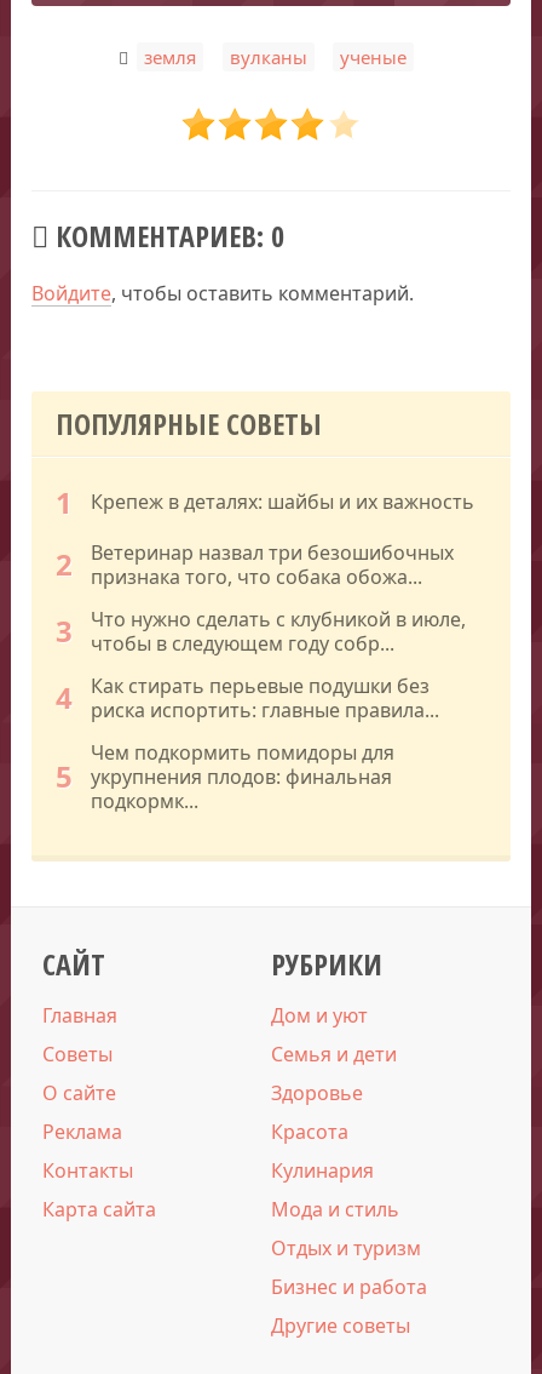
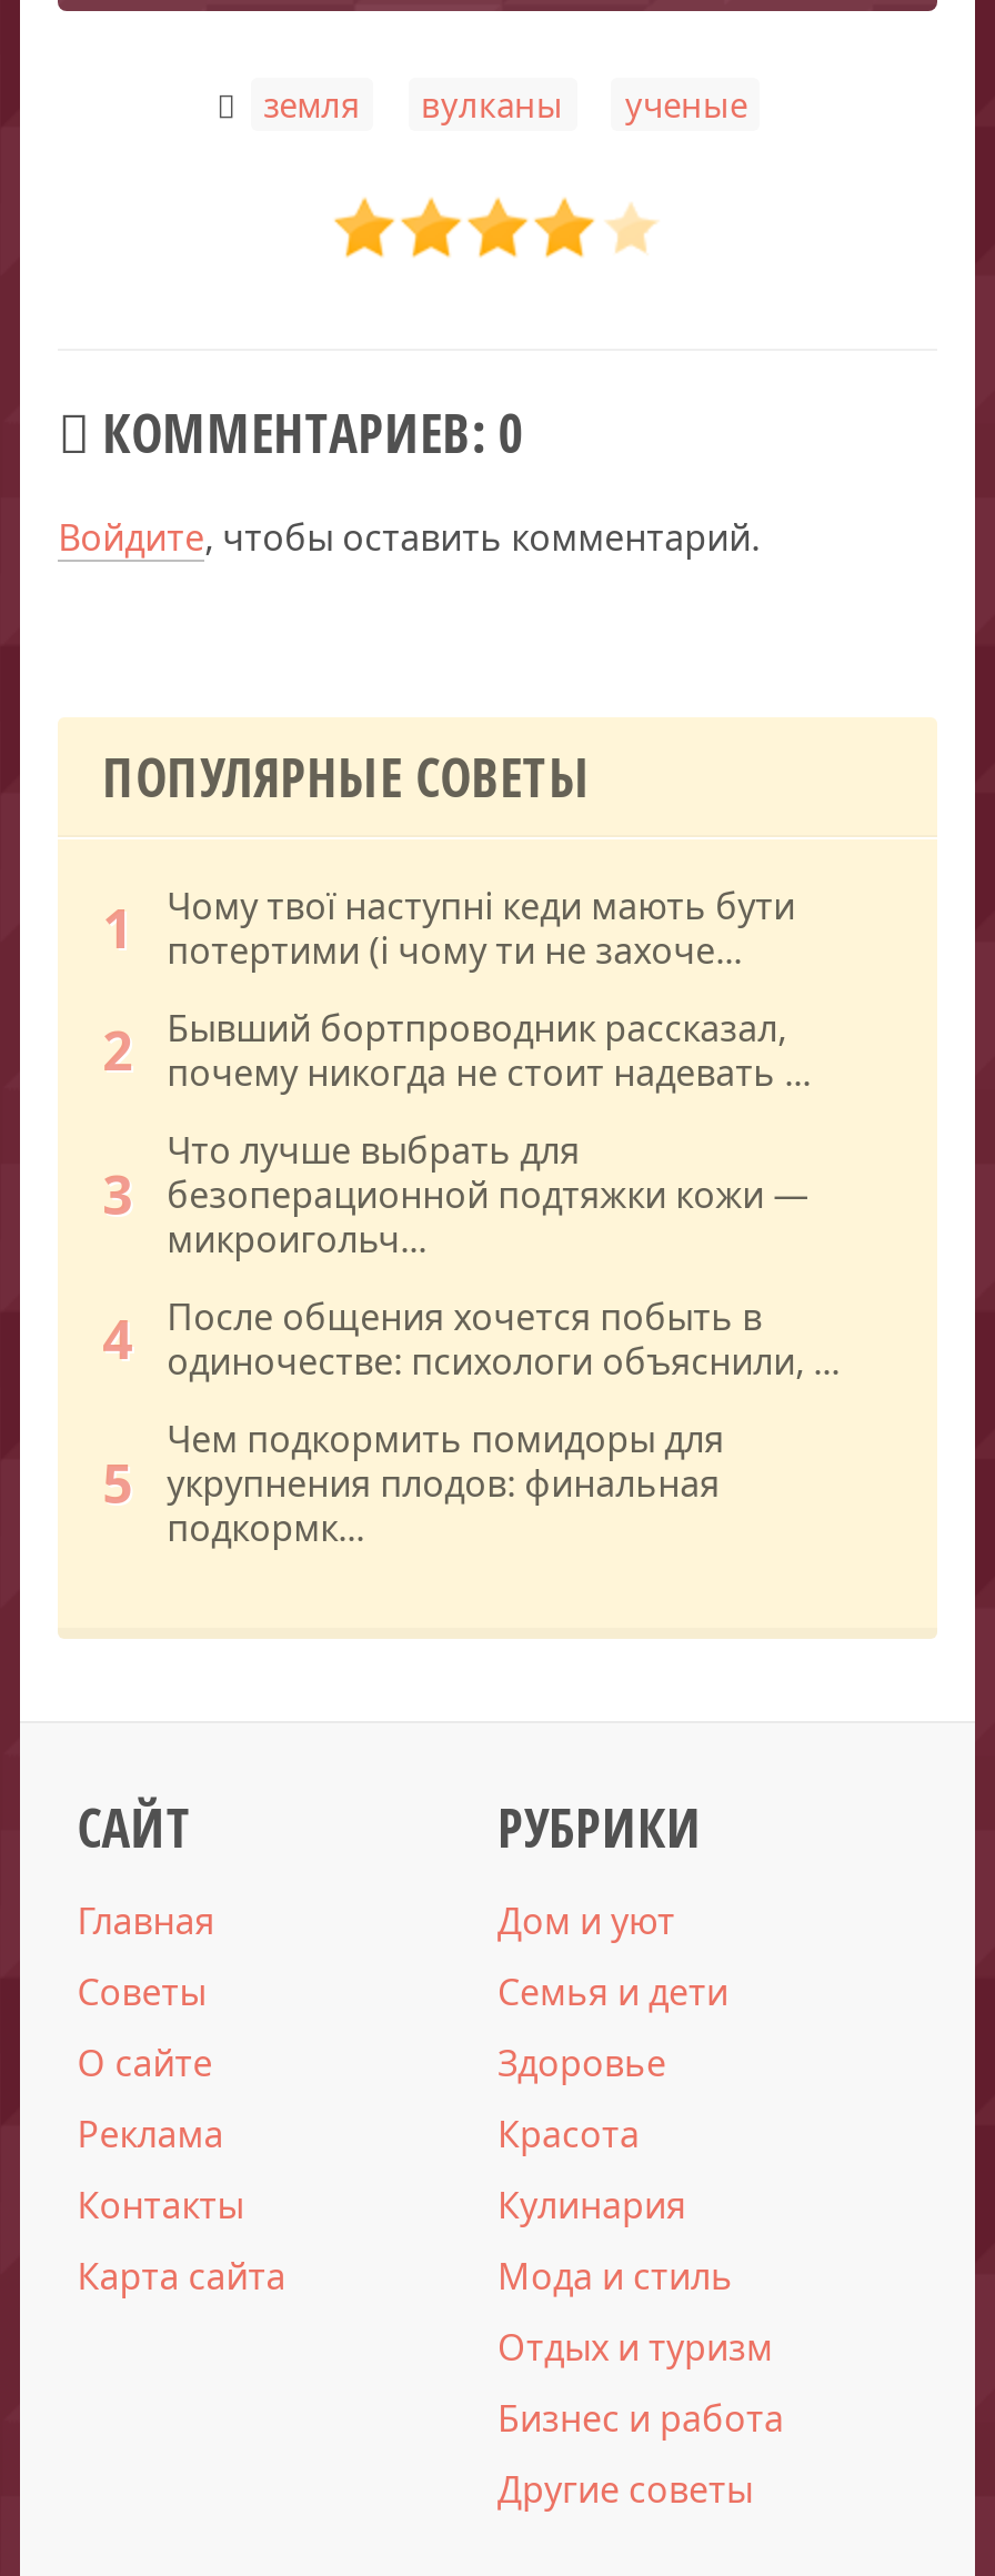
- Крепеж в деталях: шайбы и их важность
+ Чому твої наступні кеди мають бути
+ потертими (і чому ти не захоче...

- Ветеринар назвал три безошибочных
- признака того, что собака обожа...
+ Бывший бортпроводник рассказал,
+ почему никогда не стоит надевать ...

- Что нужно сделать с клубникой в июле,
- чтобы в следующем году собр...
+ Что лучше выбрать для
+ безоперационной подтяжки кожи —
+ микроигольч...

- Как стирать перьевые подушки без
- риска испортить: главные правила...
+ После общения хочется побыть в
+ одиночестве: психологи объяснили, ...
